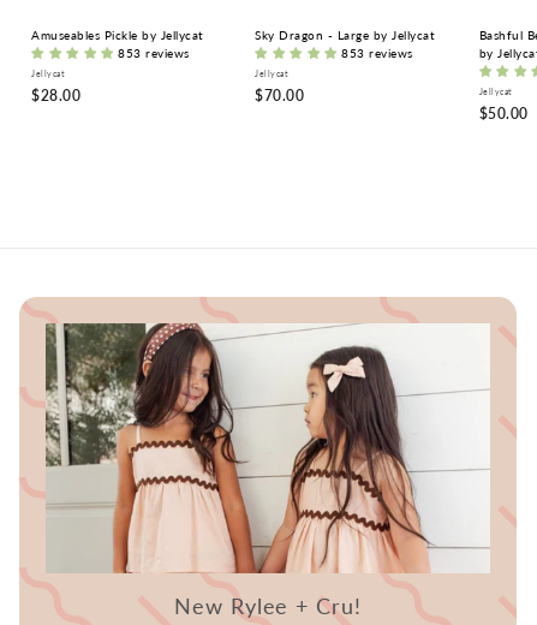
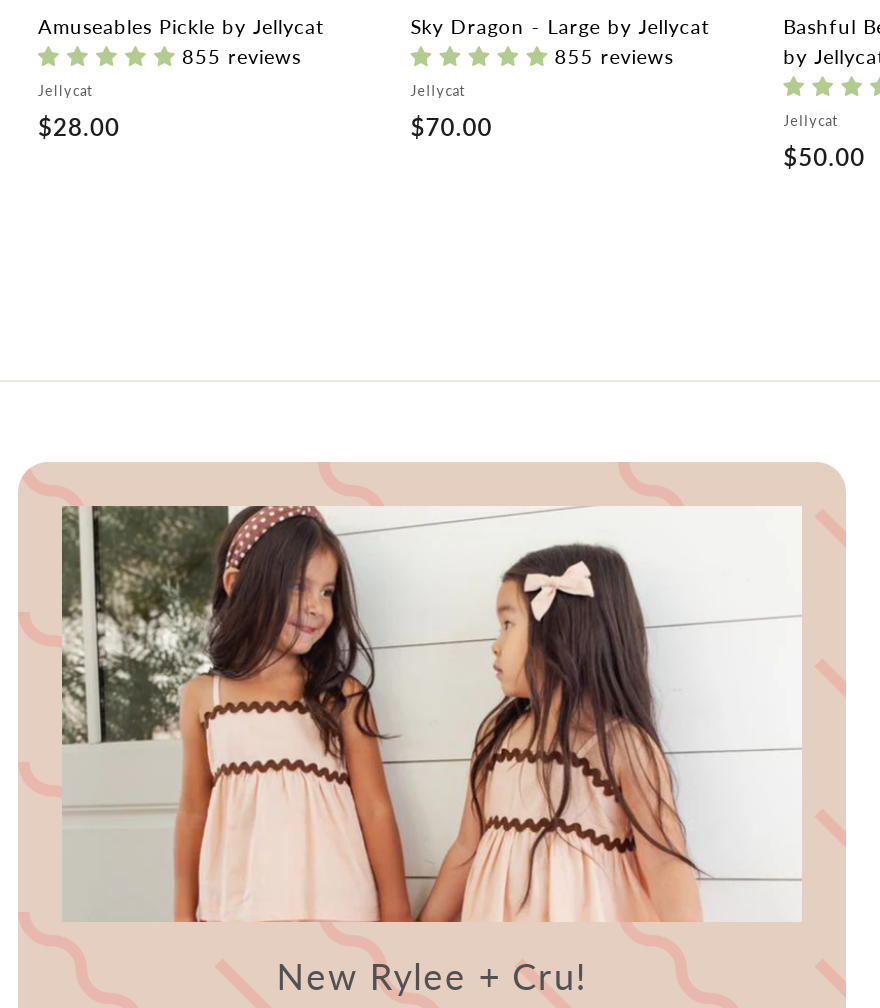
- 853 reviews
+ 855 reviews

- 853 reviews
+ 855 reviews
